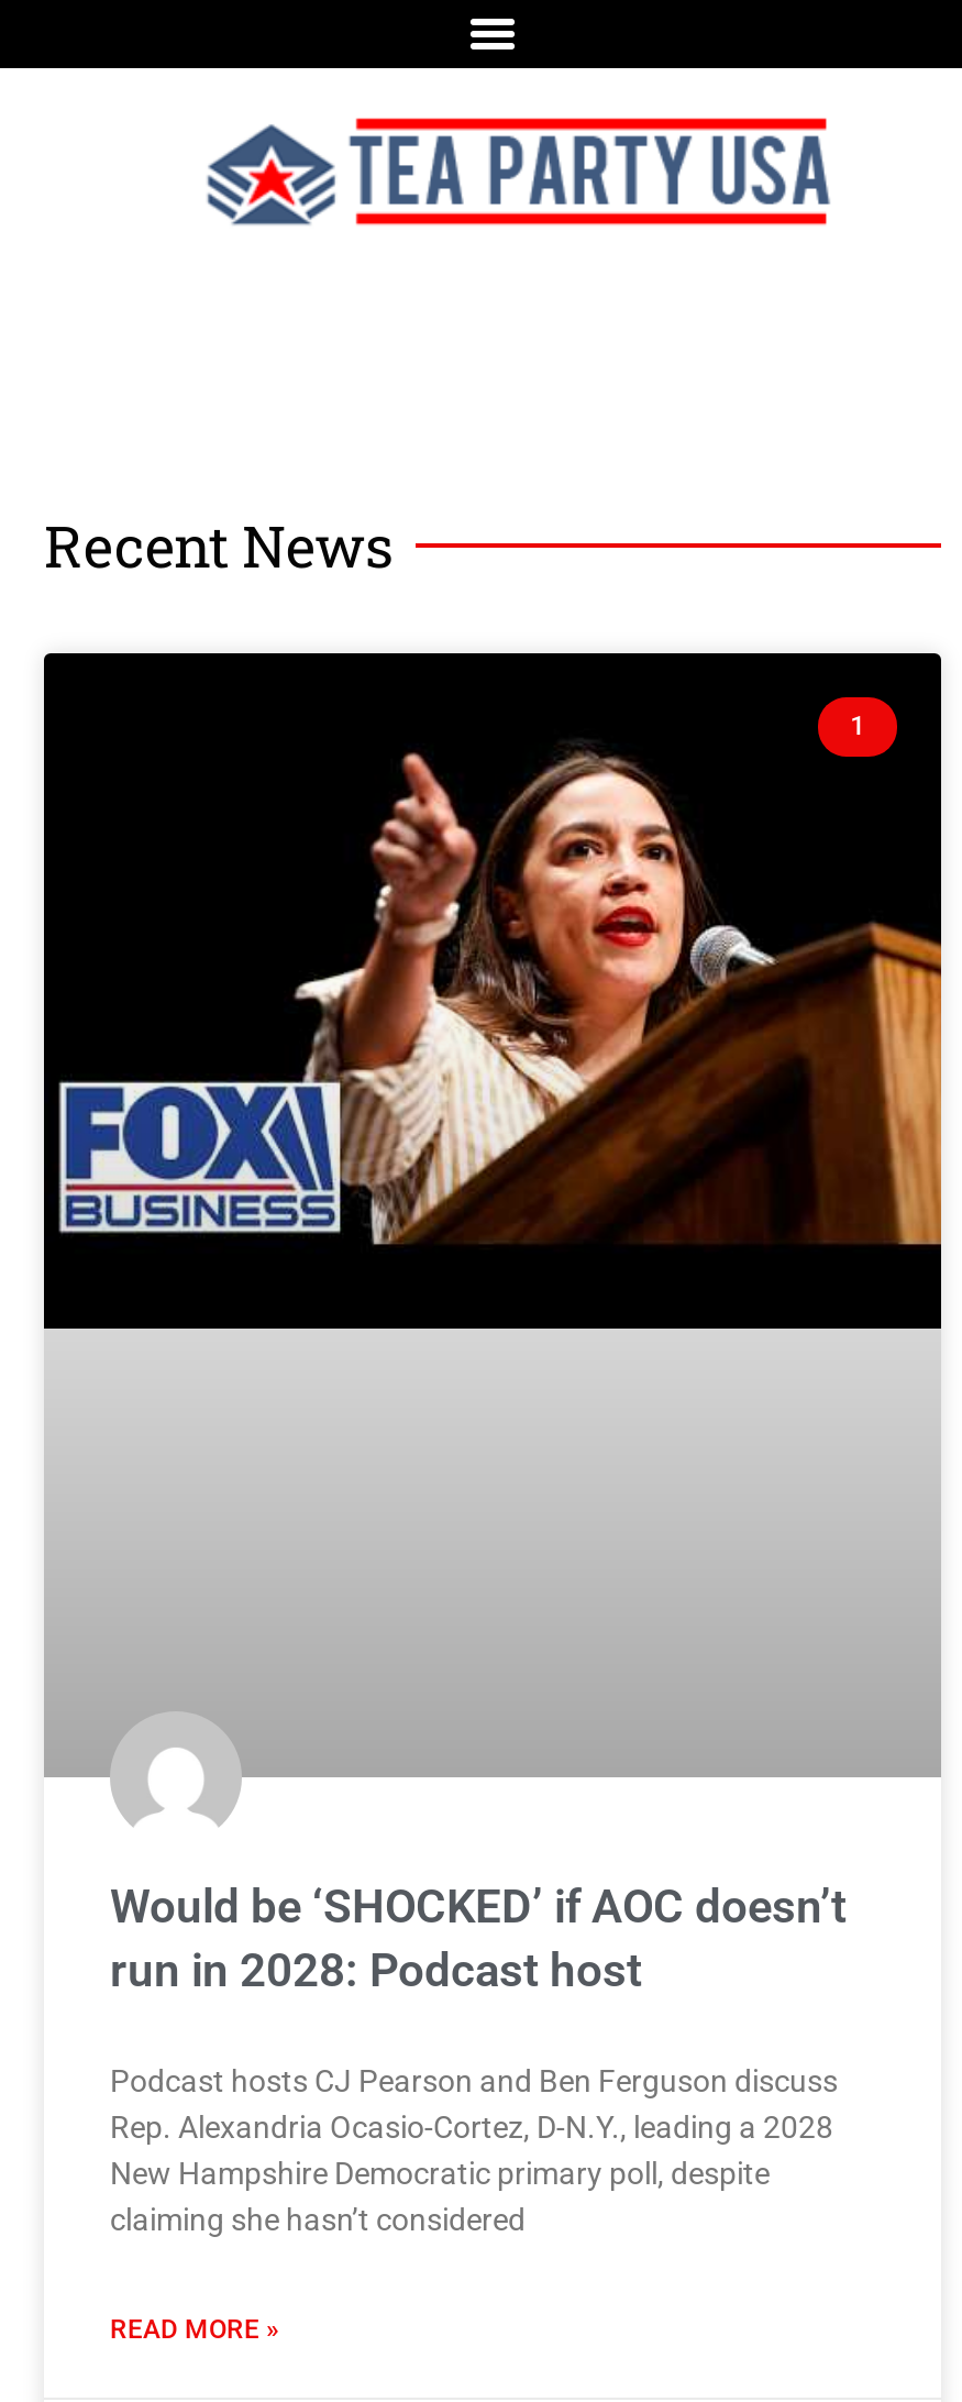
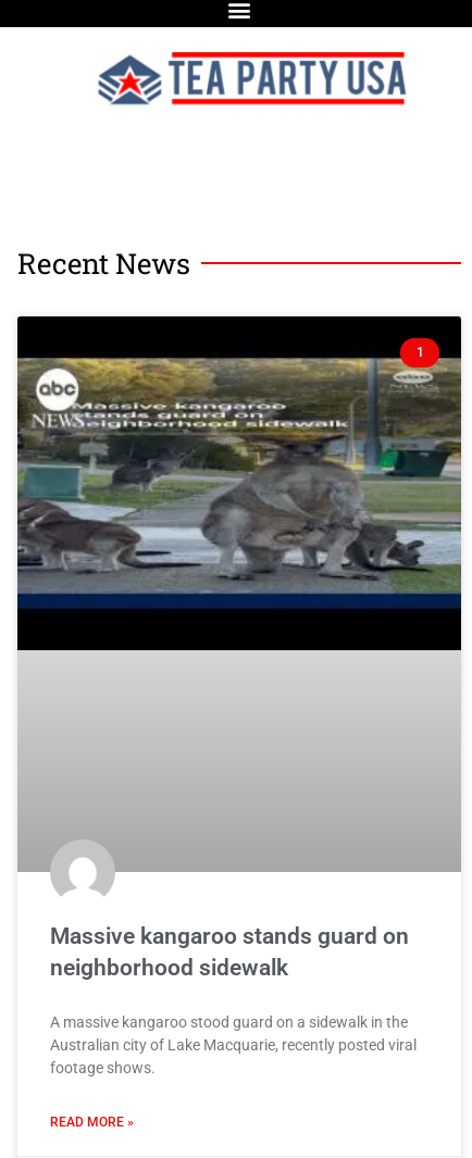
- [image]
+ [image]

- Would be ‘SHOCKED’ if AOC doesn’t
- run in 2028: Podcast host
+ Massive kangaroo stands guard on
+ neighborhood sidewalk

- Podcast hosts CJ Pearson and Ben Ferguson discuss
- Rep. Alexandria Ocasio-Cortez, D-N.Y., leading a 2028
- New Hampshire Democratic primary poll, despite
- claiming she hasn’t considered
+ A massive kangaroo stood guard on a sidewalk in the
+ Australian city of Lake Macquarie, recently posted viral
+ footage shows.
